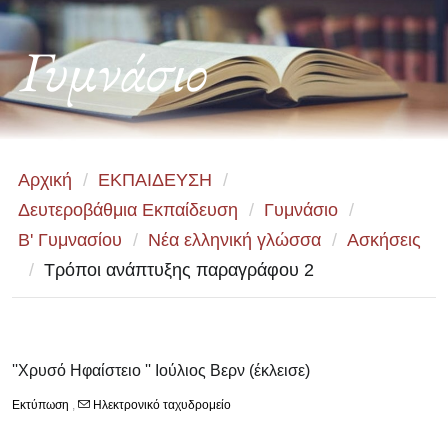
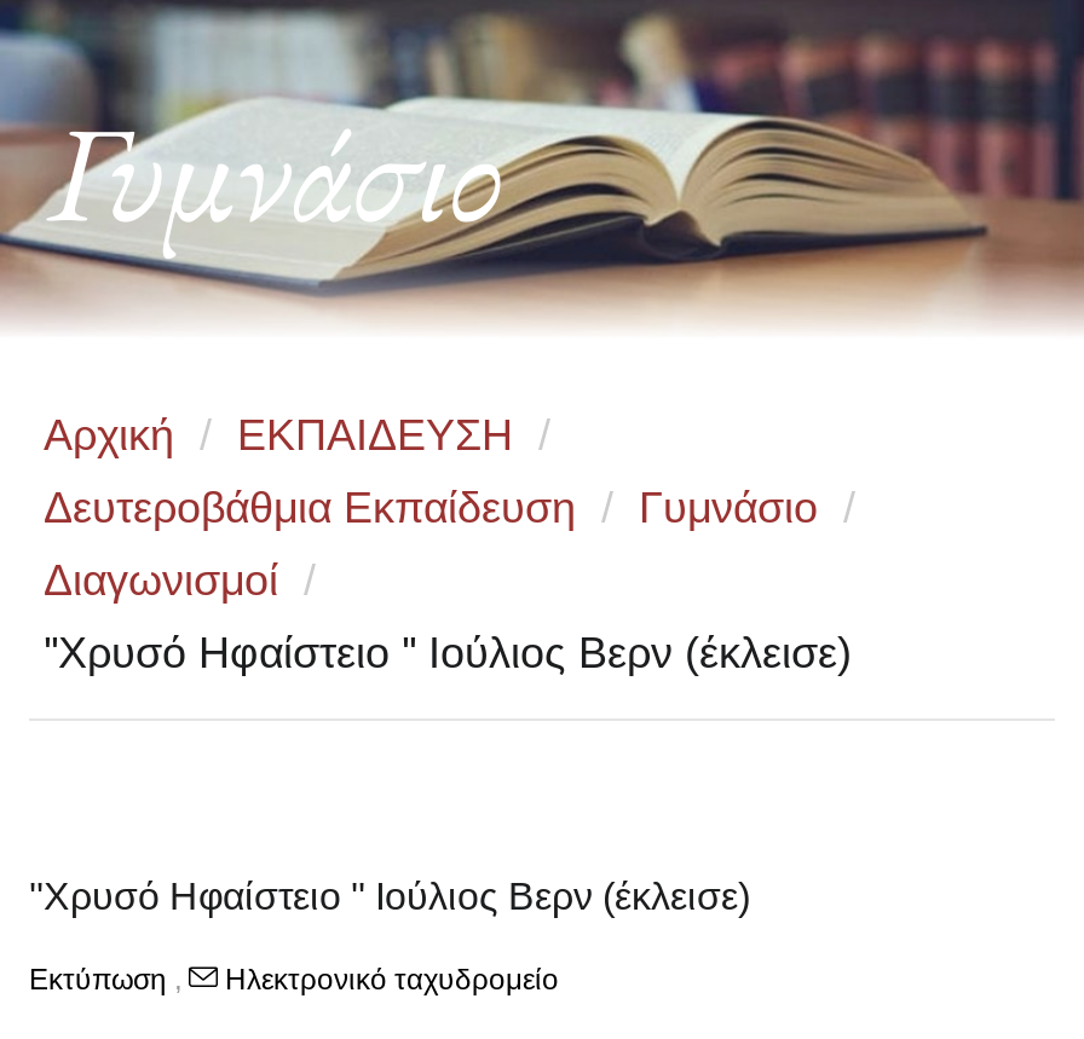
- Β' Γυμνασίου / Νέα ελληνική γλώσσα / Ασκήσεις
+ Διαγωνισμοί /

- / Τρόποι ανάπτυξης παραγράφου 2
+ ''Χρυσό Ηφαίστειο '' Ιούλιος Βερν (έκλεισε)
